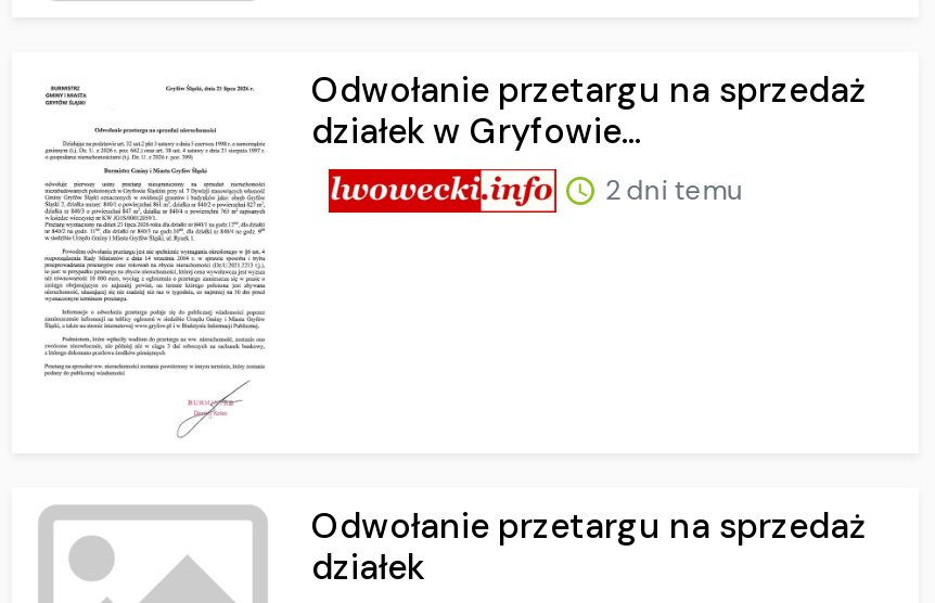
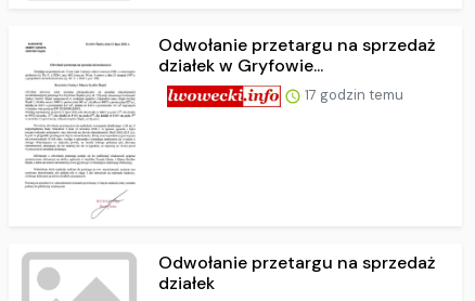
- 2 dni temu
+ 17 godzin temu
